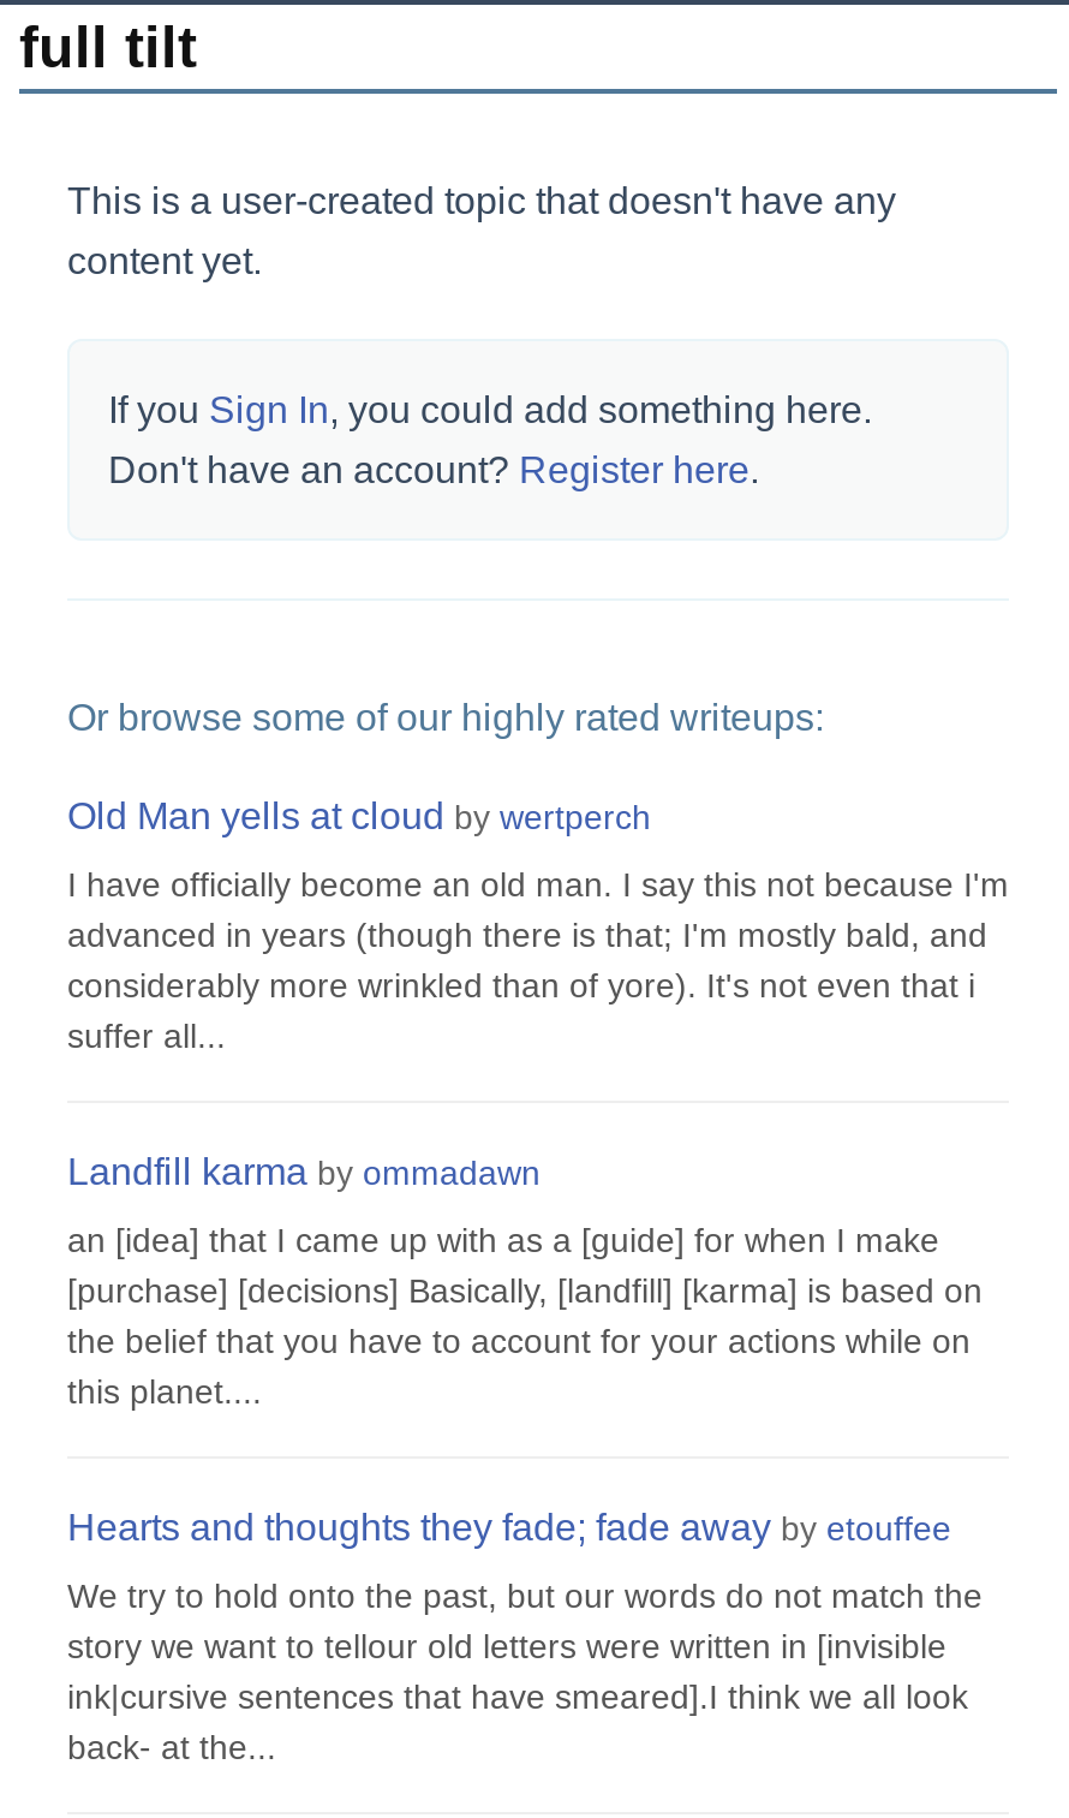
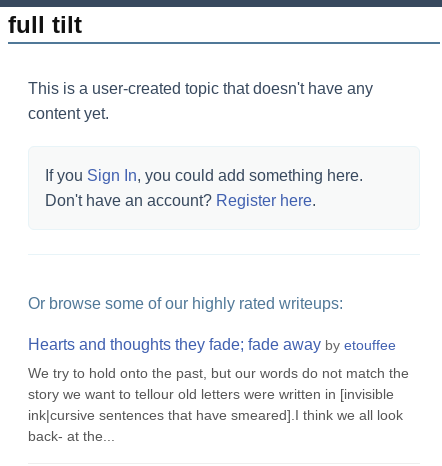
- Old Man yells at cloud by wertperch
- I have officially become an old man. I say this not because I'm
- advanced in years (though there is that; I'm mostly bald, and
- considerably more wrinkled than of yore). It's not even that i
- suffer all...
- Landfill karma by ommadawn
- an [idea] that I came up with as a [guide] for when I make
- [purchase] [decisions] Basically, [landfill] [karma] is based on
- the belief that you have to account for your actions while on
- this planet....
